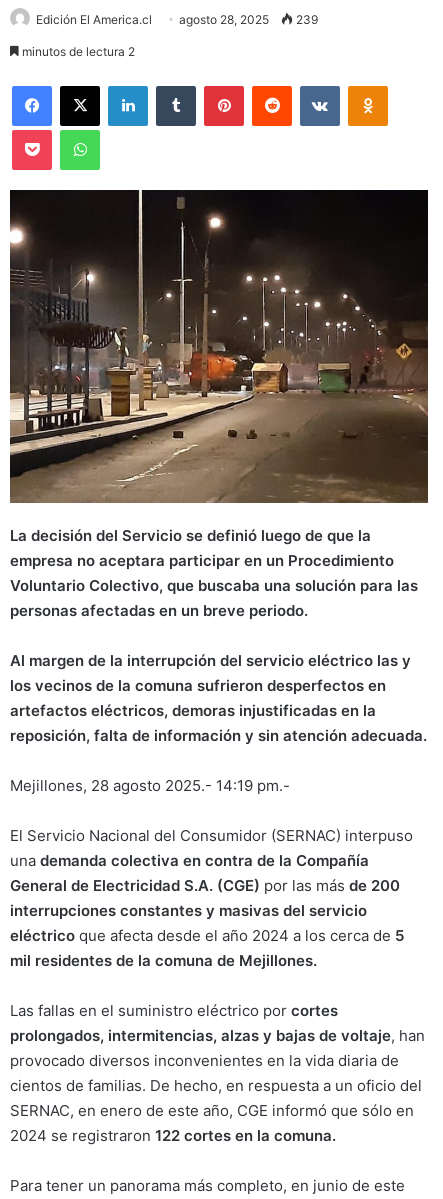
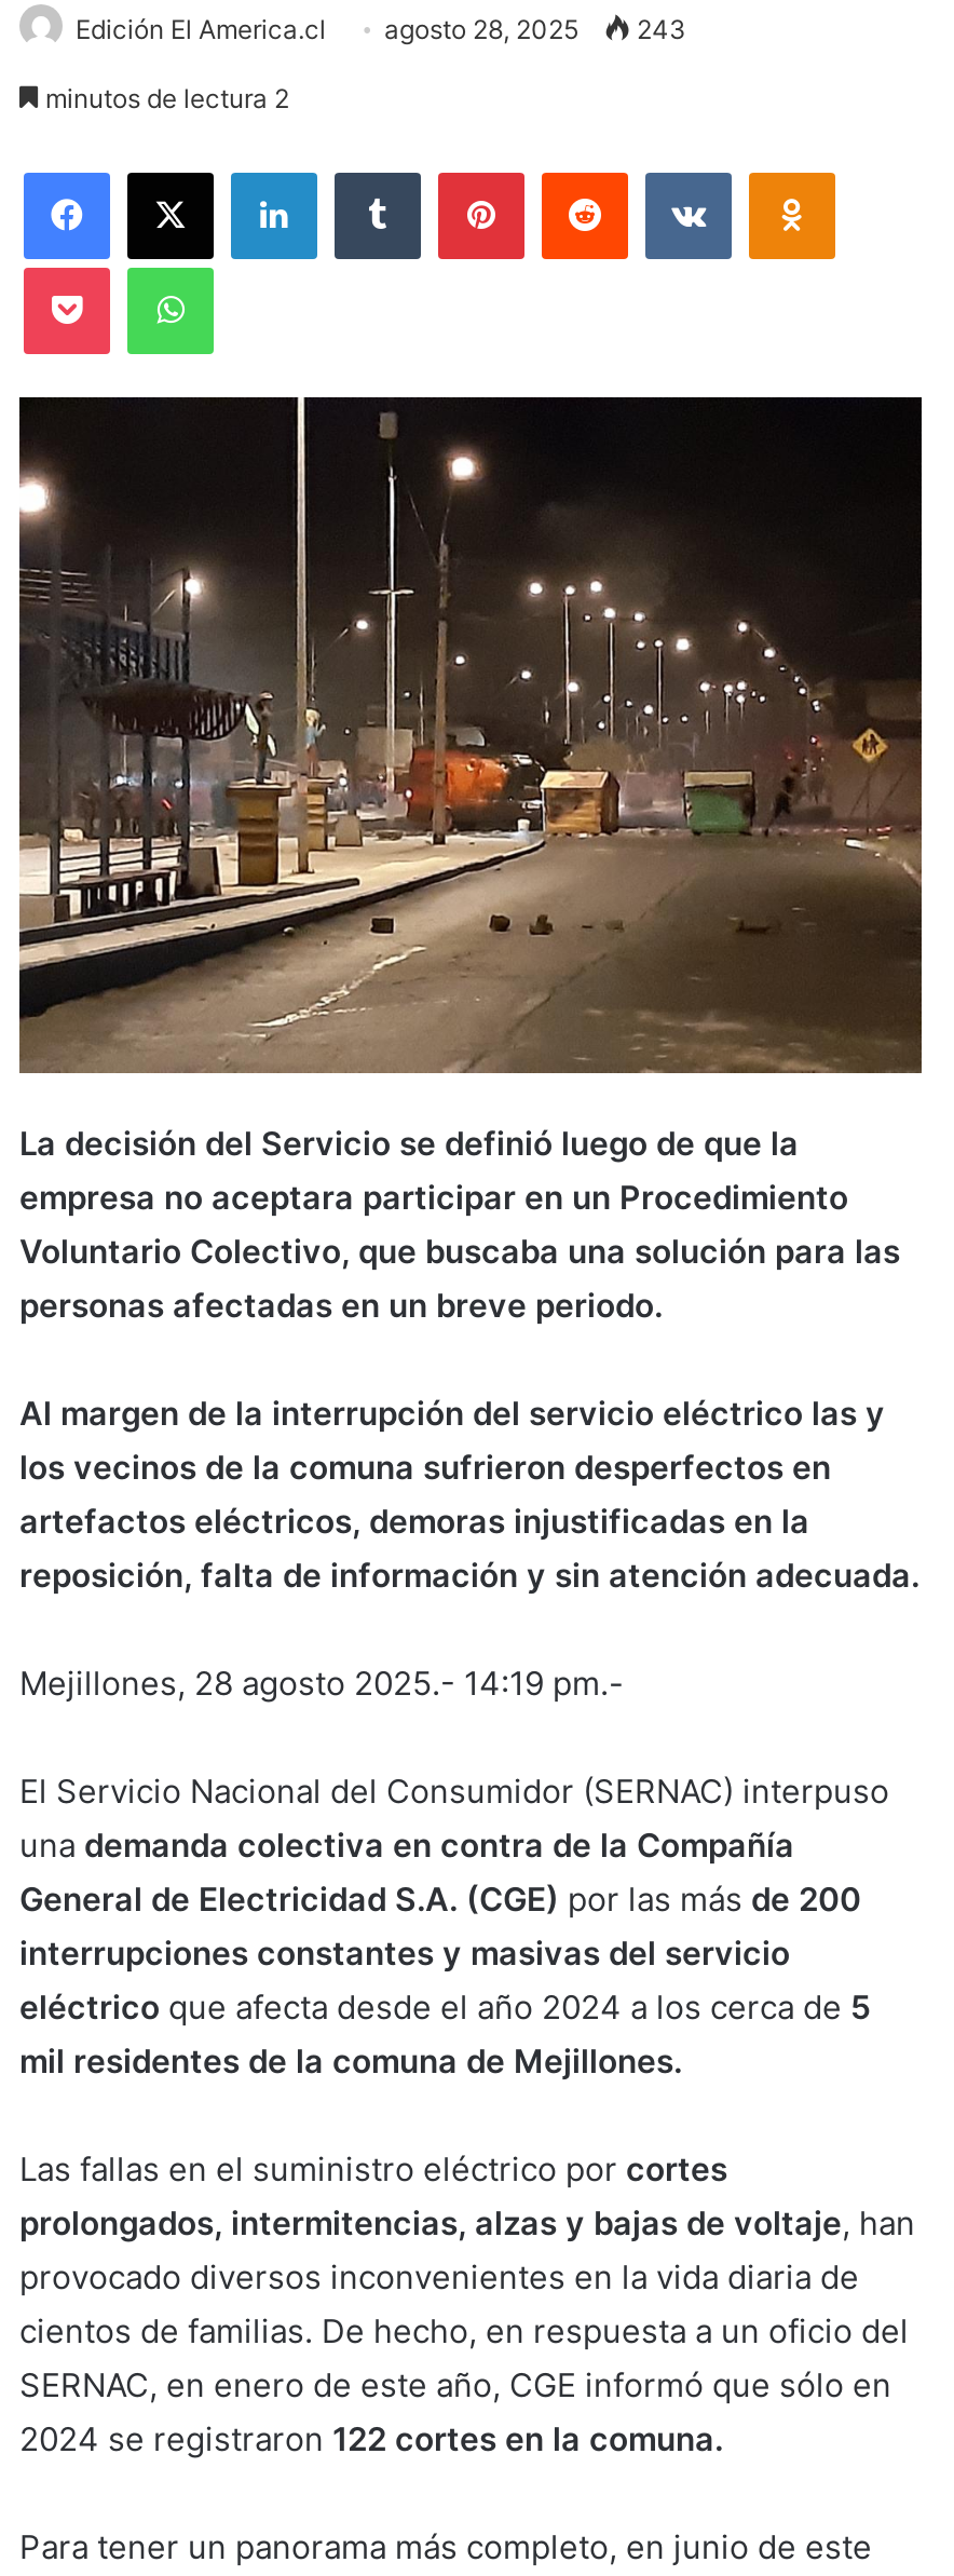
- Edición El America.cl agosto 28, 2025 239
+ Edición El America.cl agosto 28, 2025 243
